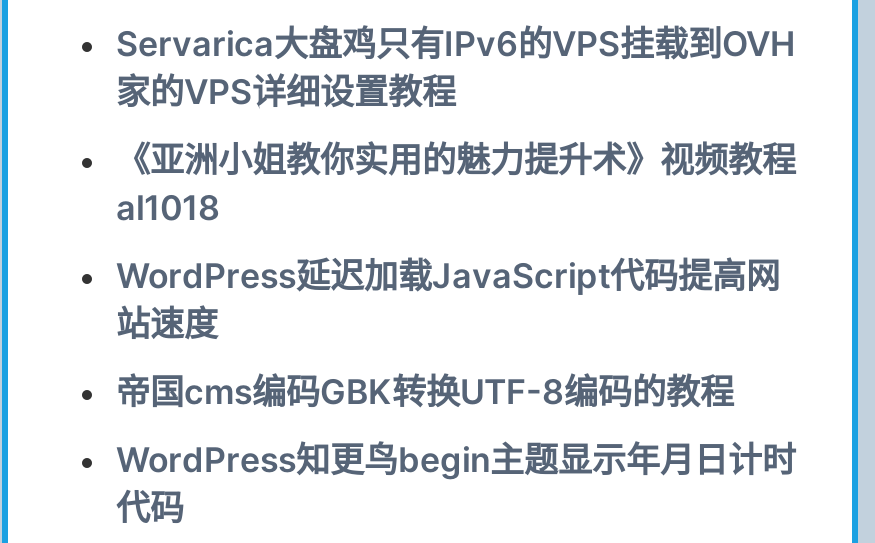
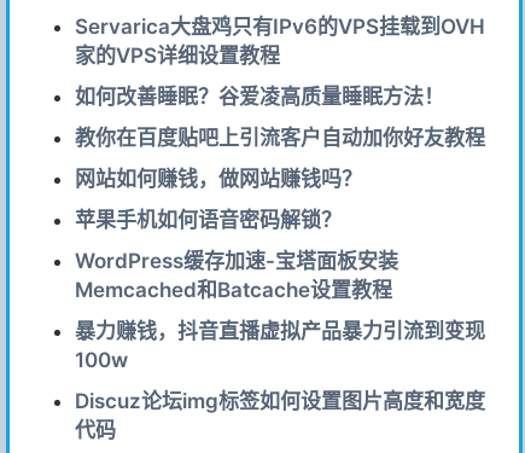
- 《亚洲小姐教你实用的魅力提升术》视频教程
- al1018
- WordPress延迟加载JavaScript代码提高网
- 站速度
- 帝国cms编码GBK转换UTF-8编码的教程
- WordPress知更鸟begin主题显示年月日计时
+ 如何改善睡眠？谷爱凌高质量睡眠方法！
+ 教你在百度贴吧上引流客户自动加你好友教程
+ 网站如何赚钱，做网站赚钱吗？
+ 苹果手机如何语音密码解锁？
+ WordPress缓存加速-宝塔面板安装
+ Memcached和Batcache设置教程
+ 暴力赚钱，抖音直播虚拟产品暴力引流到变现
+ 100w
+ Discuz论坛img标签如何设置图片高度和宽度
